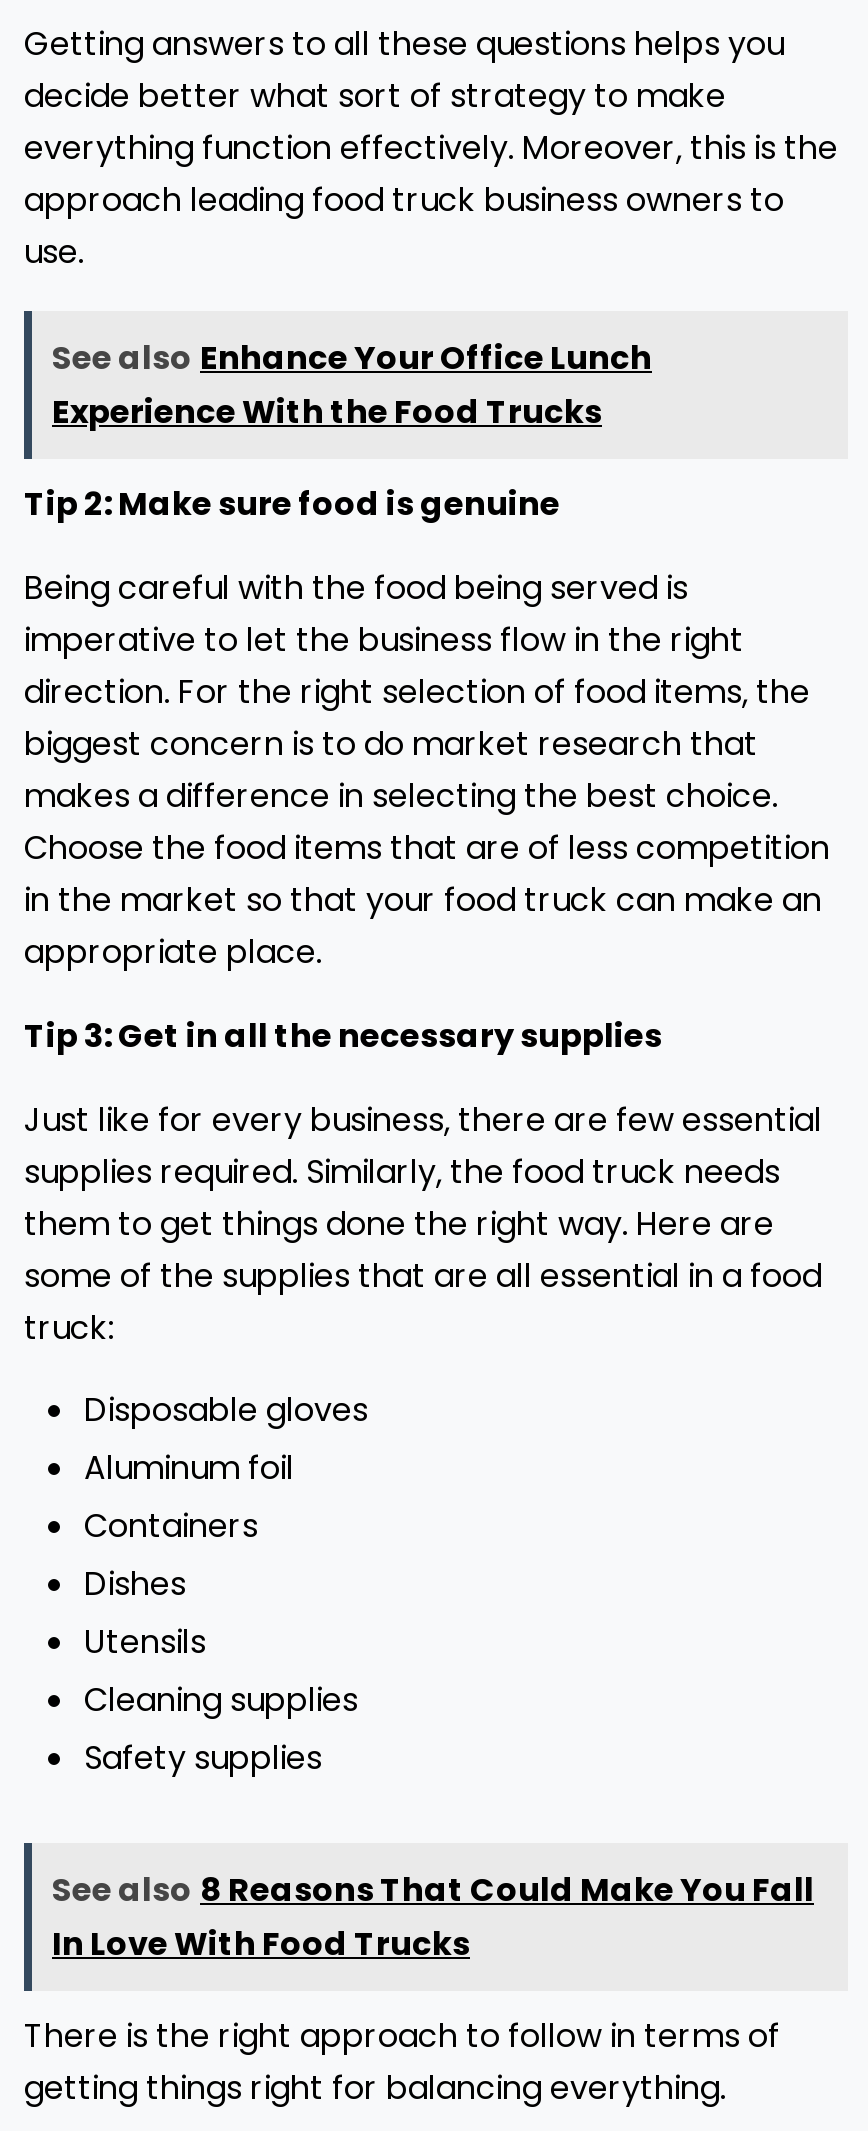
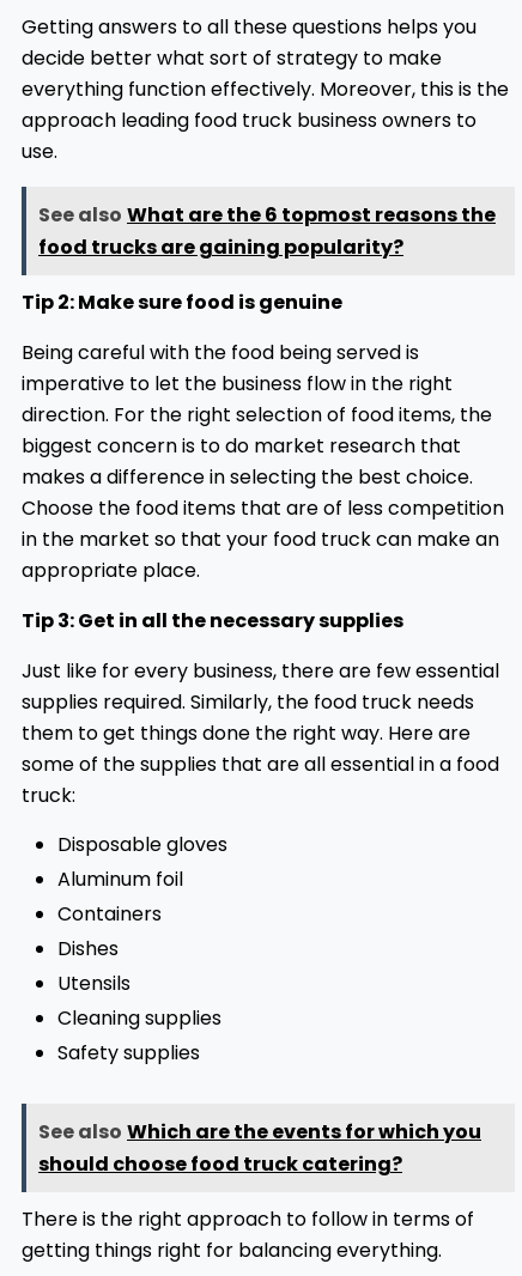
- See also Enhance Your Office Lunch
- Experience With the Food Trucks
+ See also What are the 6 topmost reasons the
+ food trucks are gaining popularity?

- See also 8 Reasons That Could Make You Fall
- In Love With Food Trucks
+ See also Which are the events for which you
+ should choose food truck catering?
